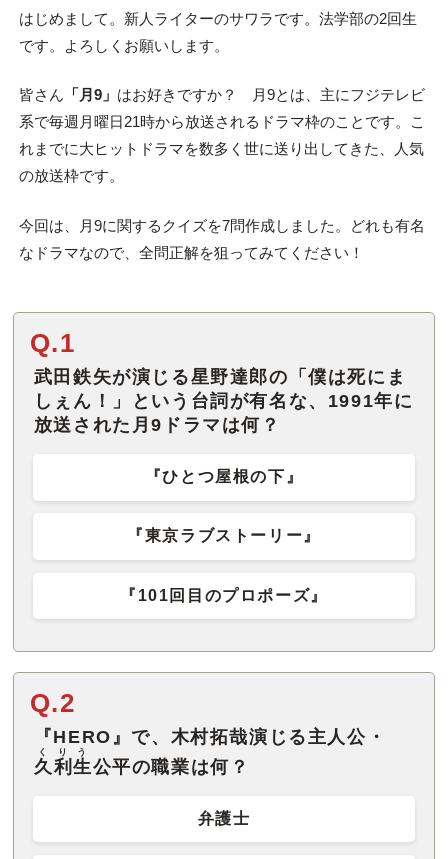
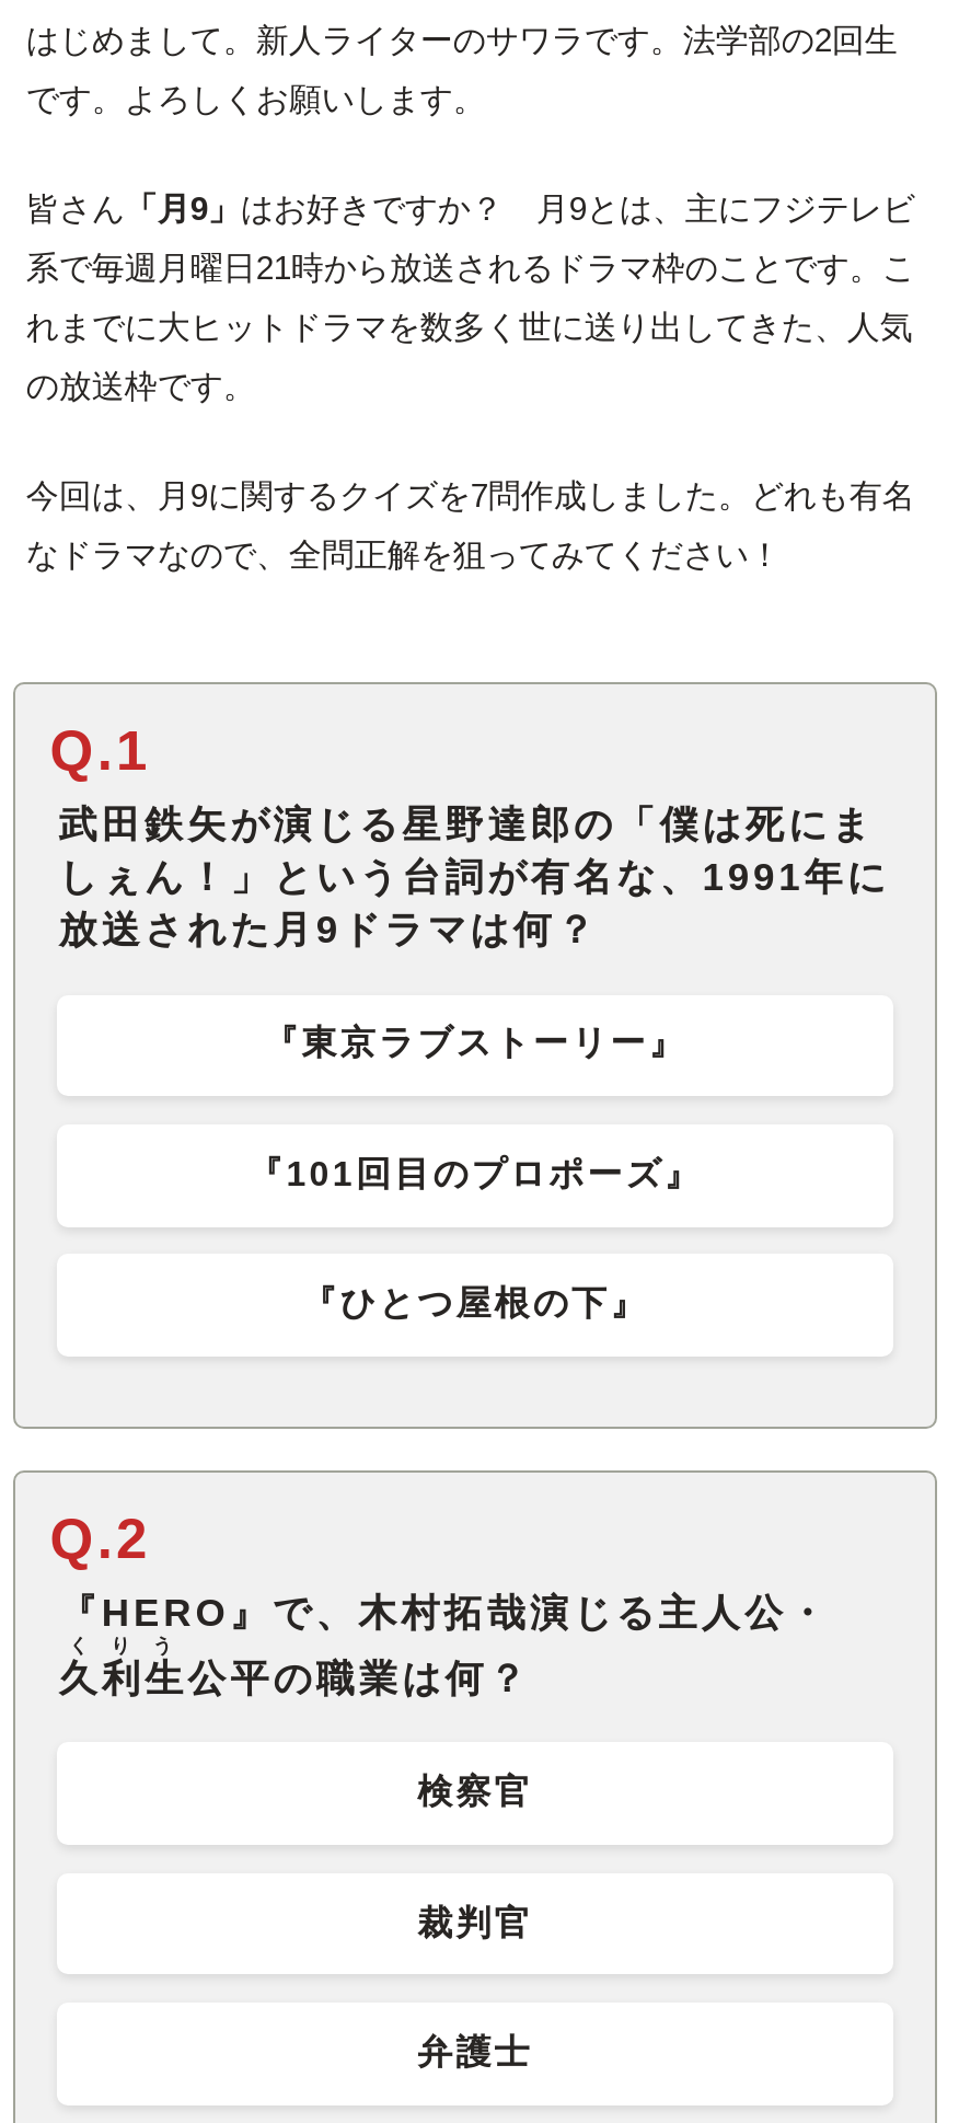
moved down: 『ひとつ屋根の下』

moved up: 『東京ラブストーリー』 | 『101回目のプロポーズ』

+ 検察官
+ 裁判官
